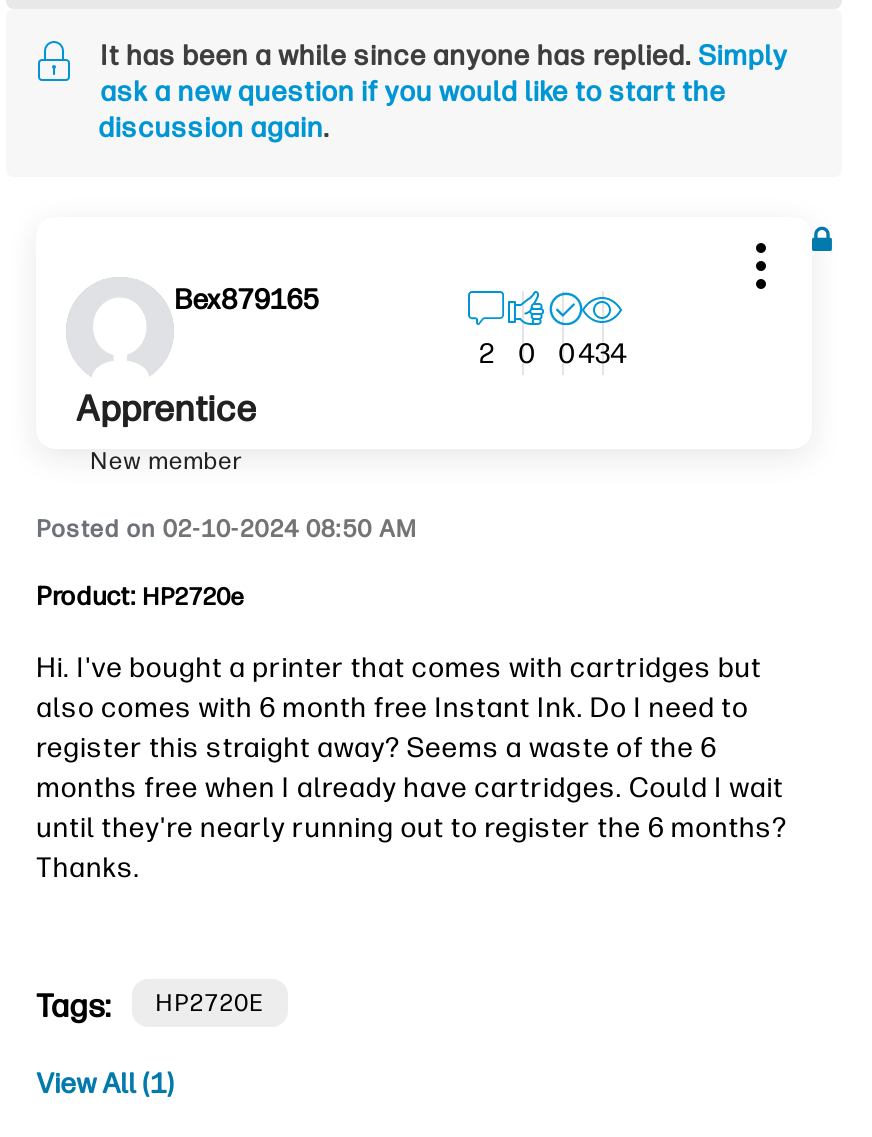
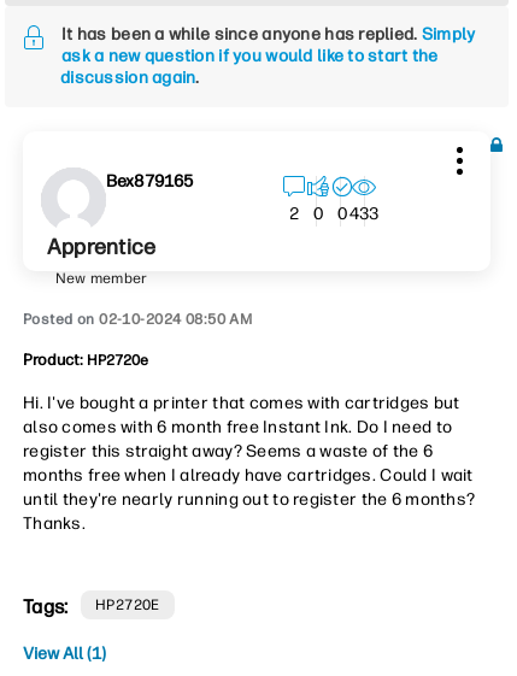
- 2 0 0 434
+ 2 0 0 433
